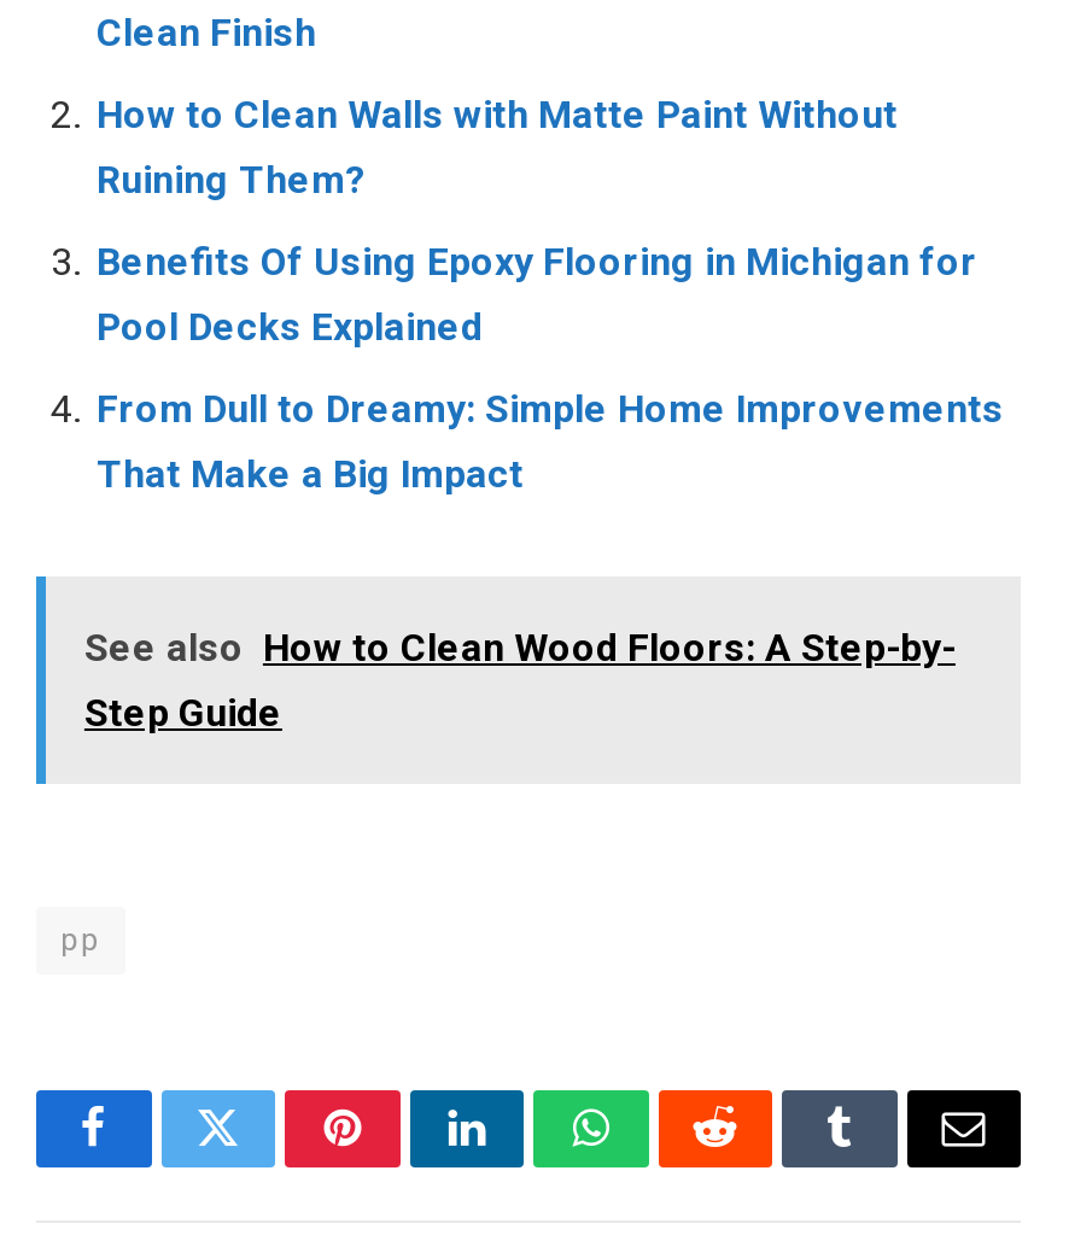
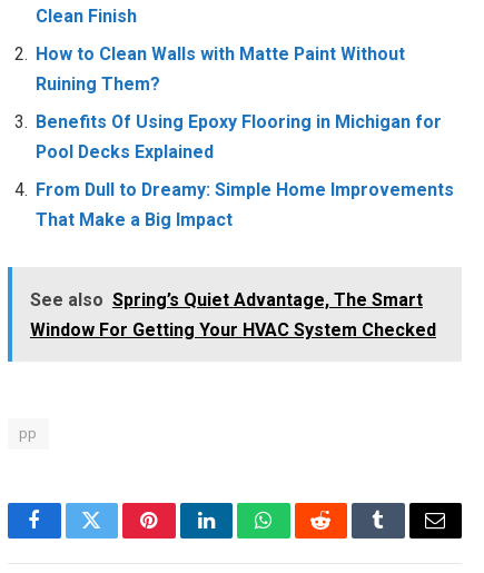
- See also How to Clean Wood Floors: A Step-by-
- Step Guide
+ See also Spring’s Quiet Advantage, The Smart
+ Window For Getting Your HVAC System Checked
